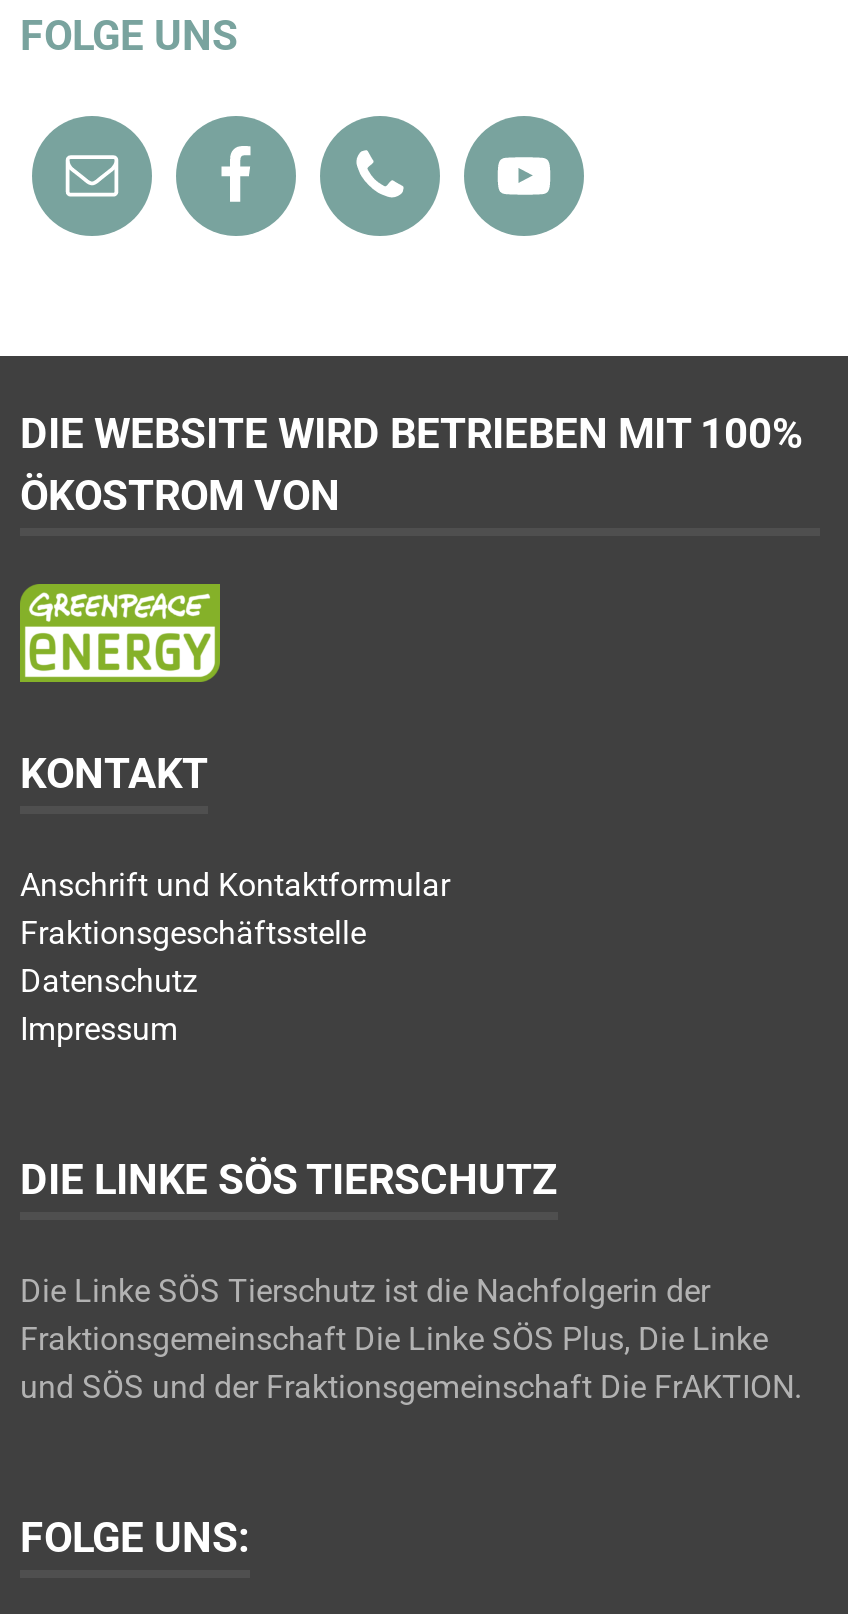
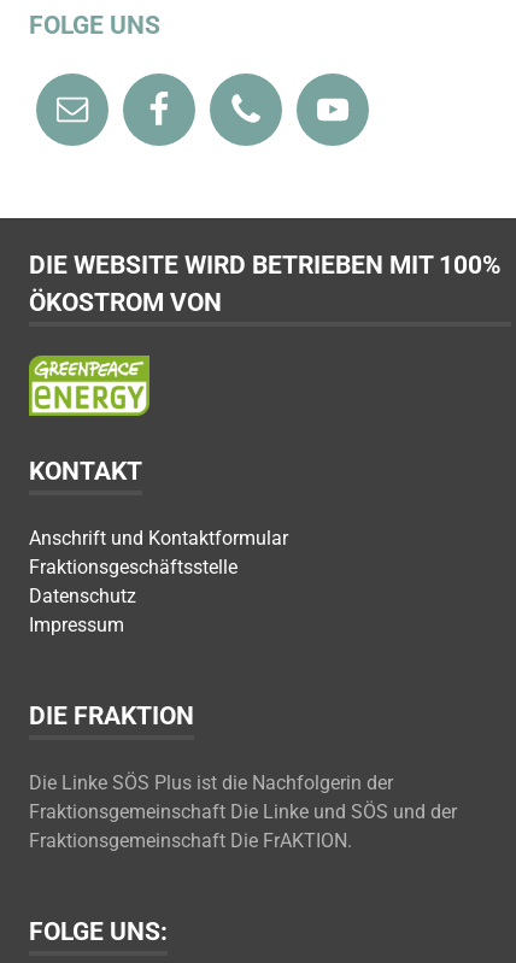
- DIE LINKE SÖS TIERSCHUTZ
+ DIE FRAKTION

- Die Linke SÖS Tierschutz ist die Nachfolgerin der
- Fraktionsgemeinschaft Die Linke SÖS Plus, Die Linke
- und SÖS und der Fraktionsgemeinschaft Die FrAKTION.
+ Die Linke SÖS Plus ist die Nachfolgerin der
+ Fraktionsgemeinschaft Die Linke und SÖS und der
+ Fraktionsgemeinschaft Die FrAKTION.
